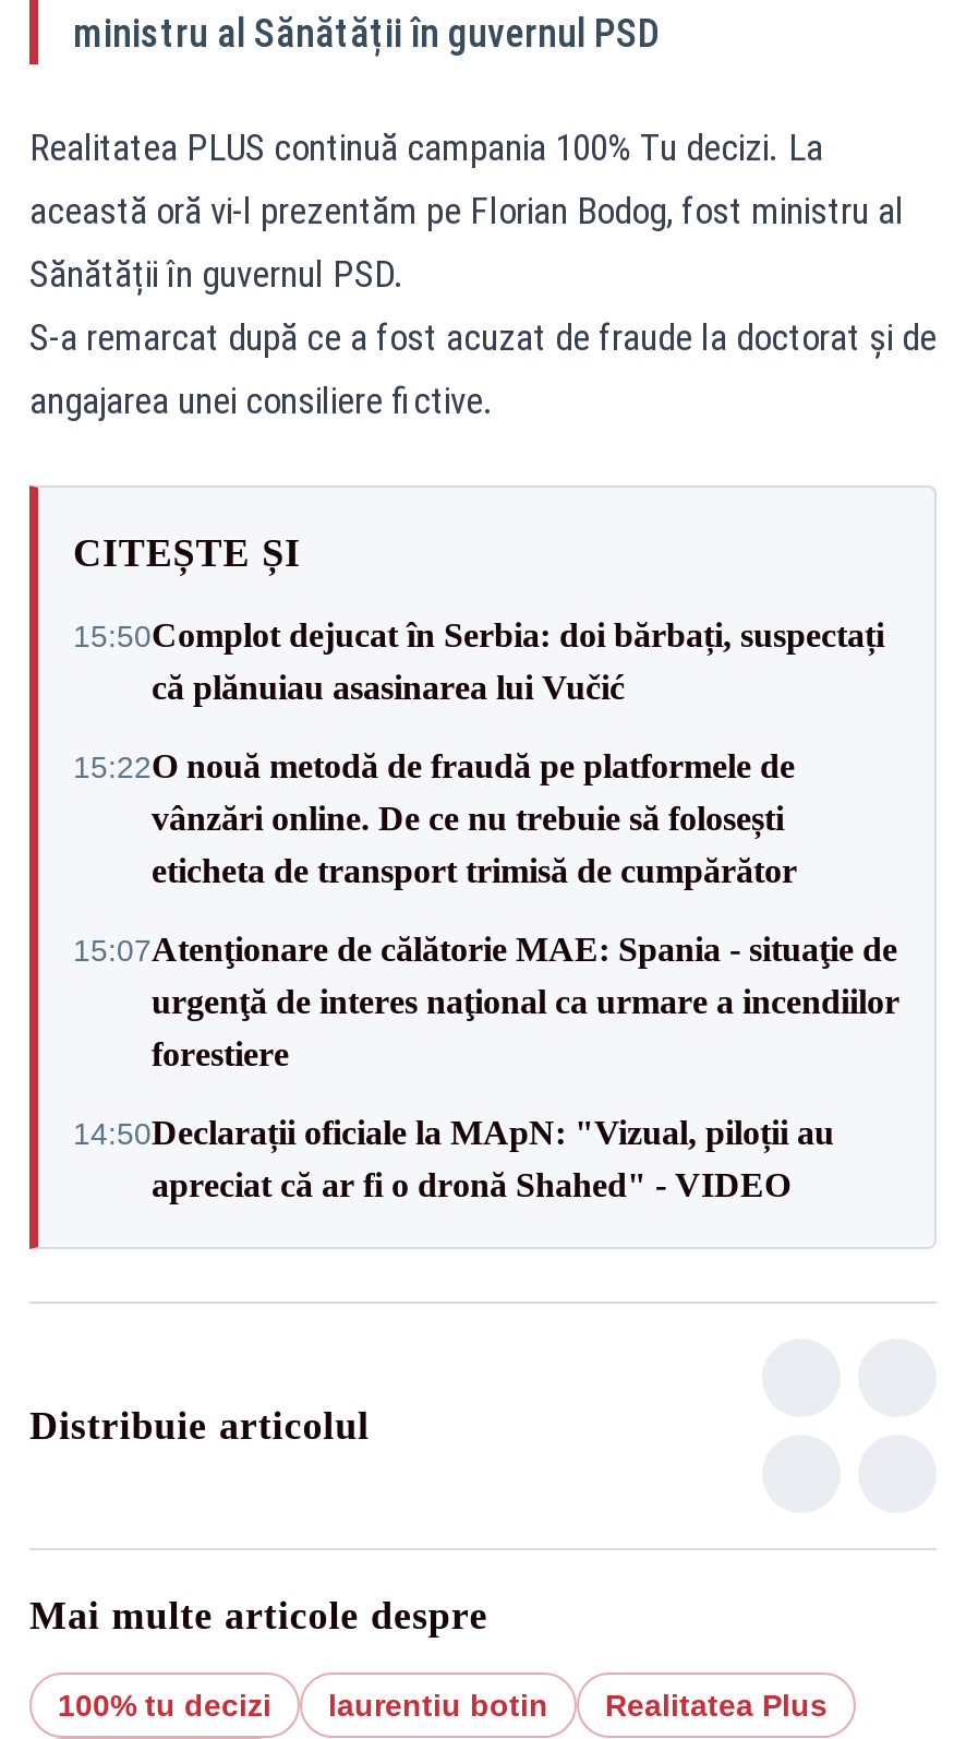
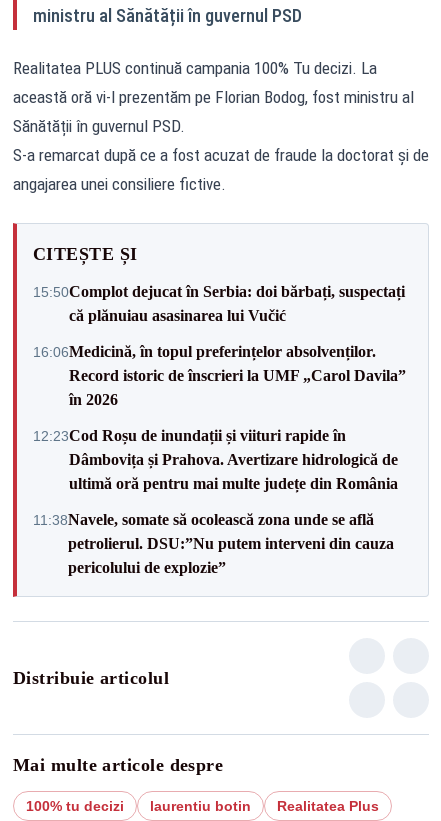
- 15:22O nouă metodă de fraudă pe platformele de
- vânzări online. De ce nu trebuie să folosești
- eticheta de transport trimisă de cumpărător
+ 16:06Medicină, în topul preferințelor absolvenților.
+ Record istoric de înscrieri la UMF „Carol Davila”
+ în 2026

- 15:07Atenţionare de călătorie MAE: Spania - situaţie de
- urgenţă de interes naţional ca urmare a incendiilor
- forestiere
+ 12:23Cod Roșu de inundații și viituri rapide în
+ Dâmbovița și Prahova. Avertizare hidrologică de
+ ultimă oră pentru mai multe județe din România

- 14:50Declarații oficiale la MApN: "Vizual, piloții au
- apreciat că ar fi o dronă Shahed" - VIDEO
+ 11:38Navele, somate să ocolească zona unde se află
+ petrolierul. DSU:”Nu putem interveni din cauza
+ pericolului de explozie”
